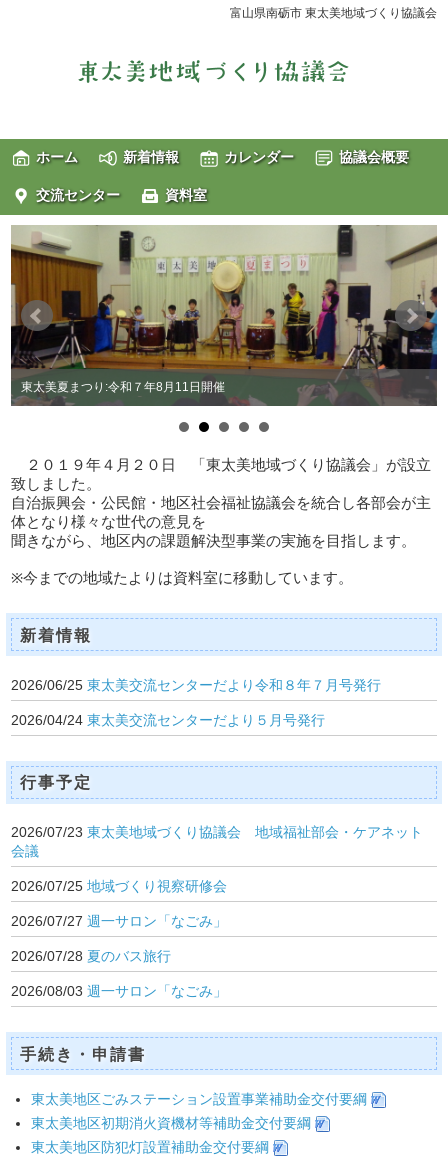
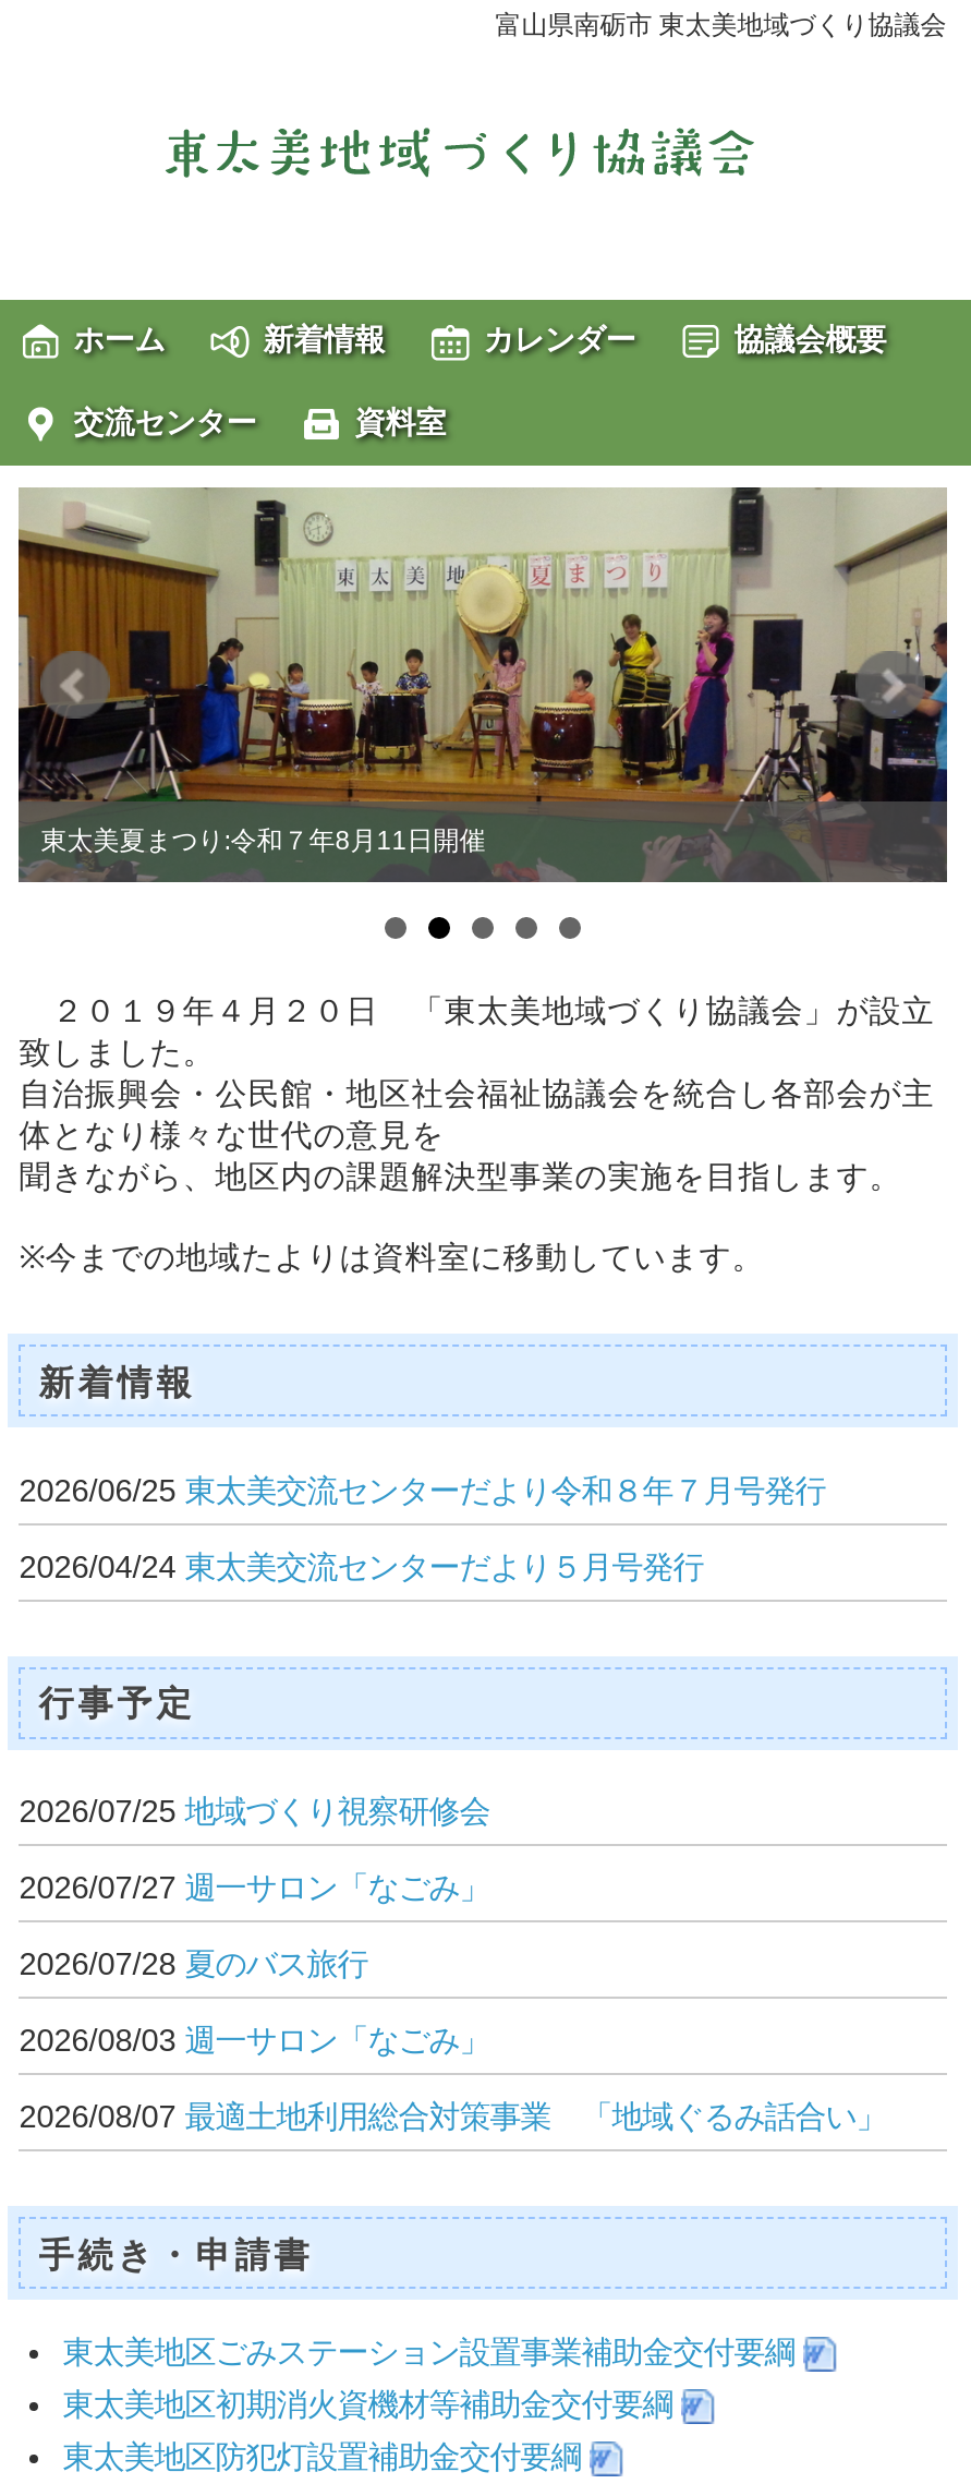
- 2026/07/23東太美地域づくり協議会 地域福祉部会・ケアネット
- 会議

moved up: 2026/07/25地域づくり視察研修会 | 2026/07/27週一サロン「なごみ」 | 2026/07/28夏のバス旅行 | 2026/08/03週一サロン「なごみ」

+ 2026/08/07最適土地利用総合対策事業 「地域ぐるみ話合い」
